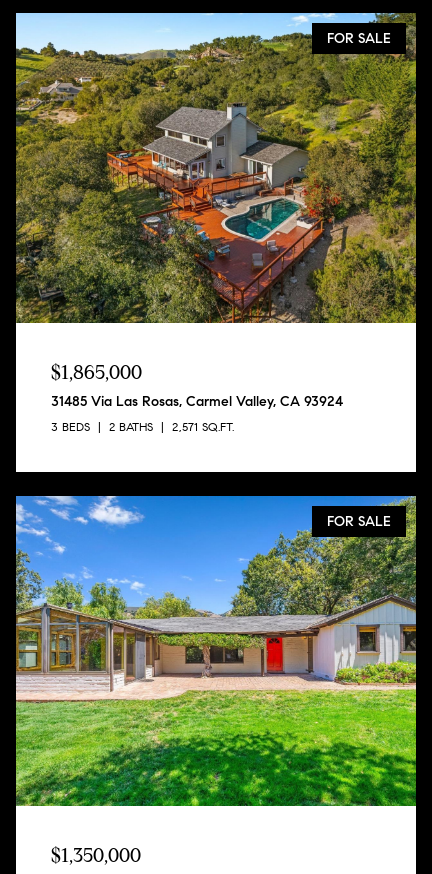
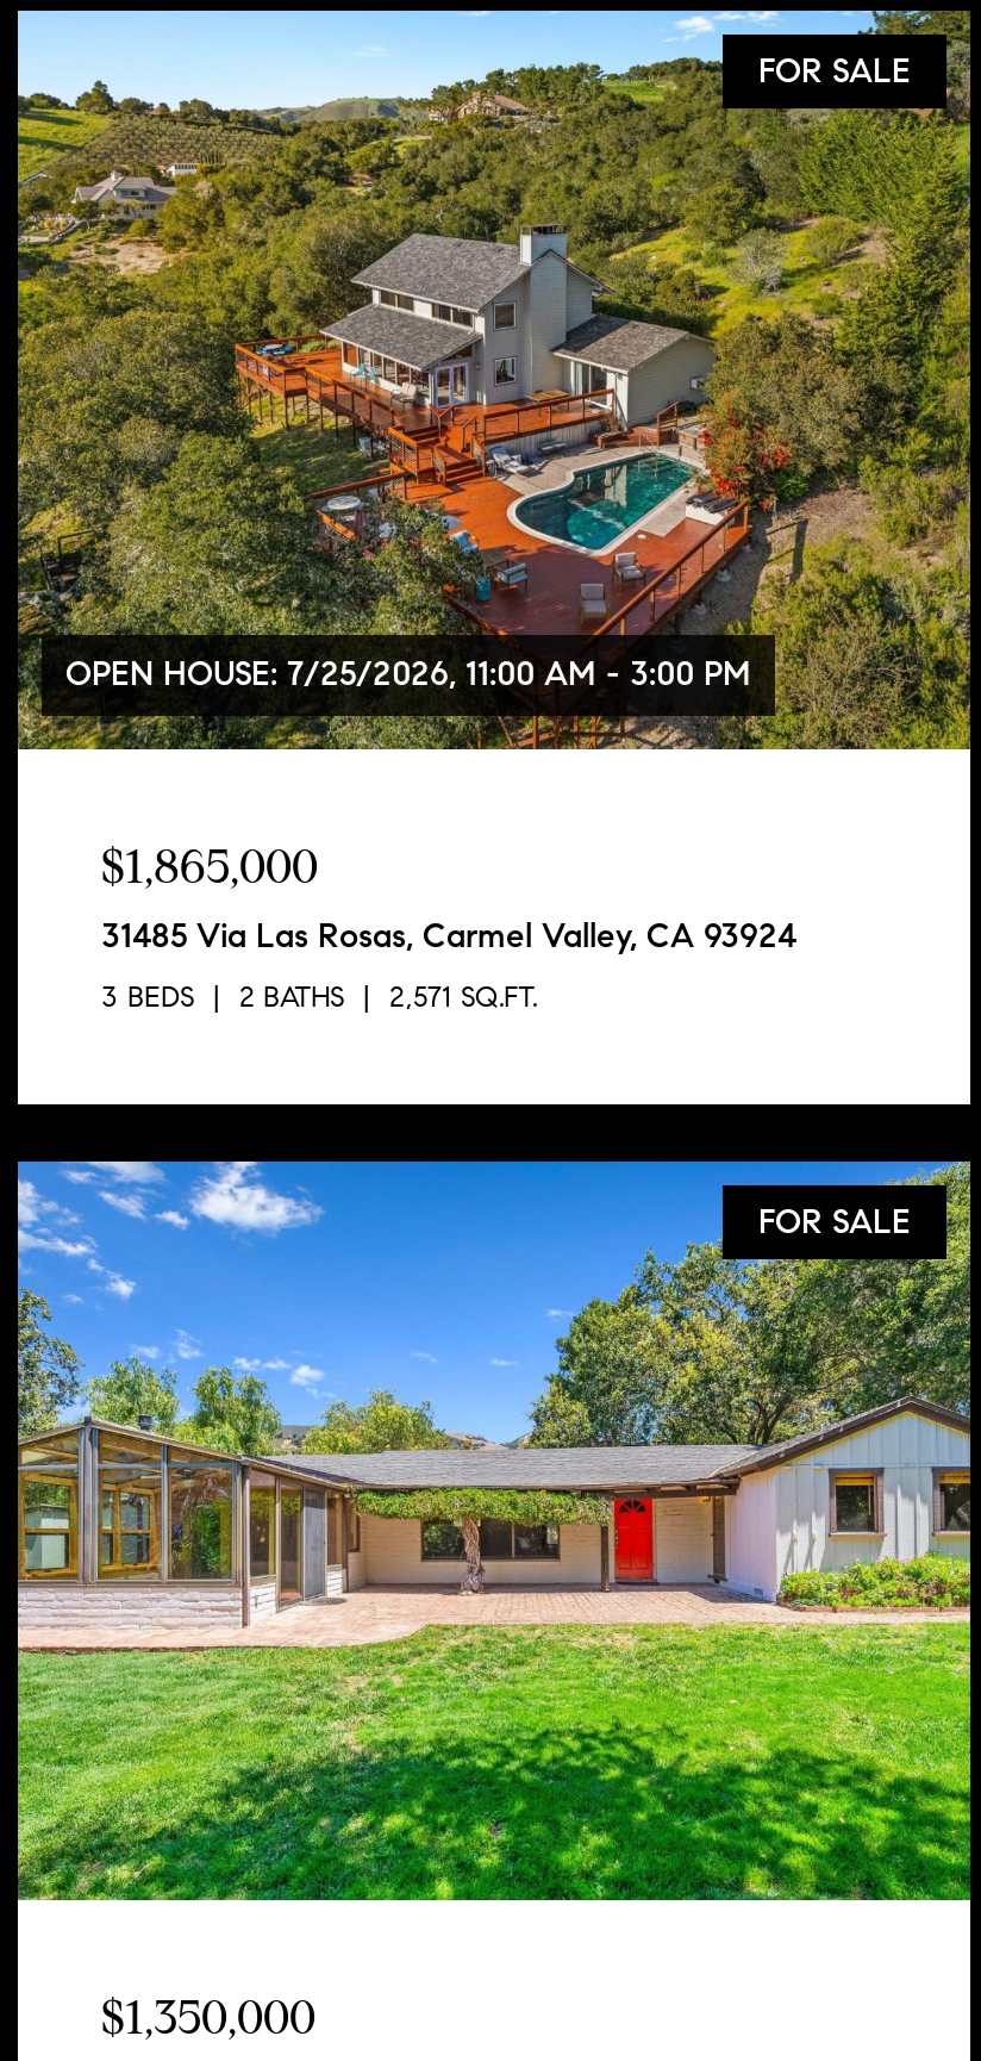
+ OPEN HOUSE: 7/25/2026, 11:00 AM - 3:00 PM
